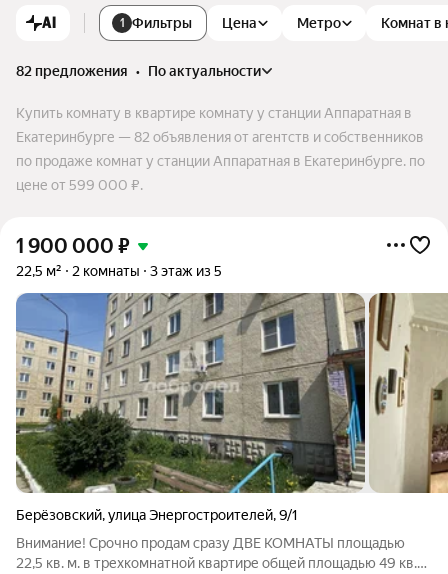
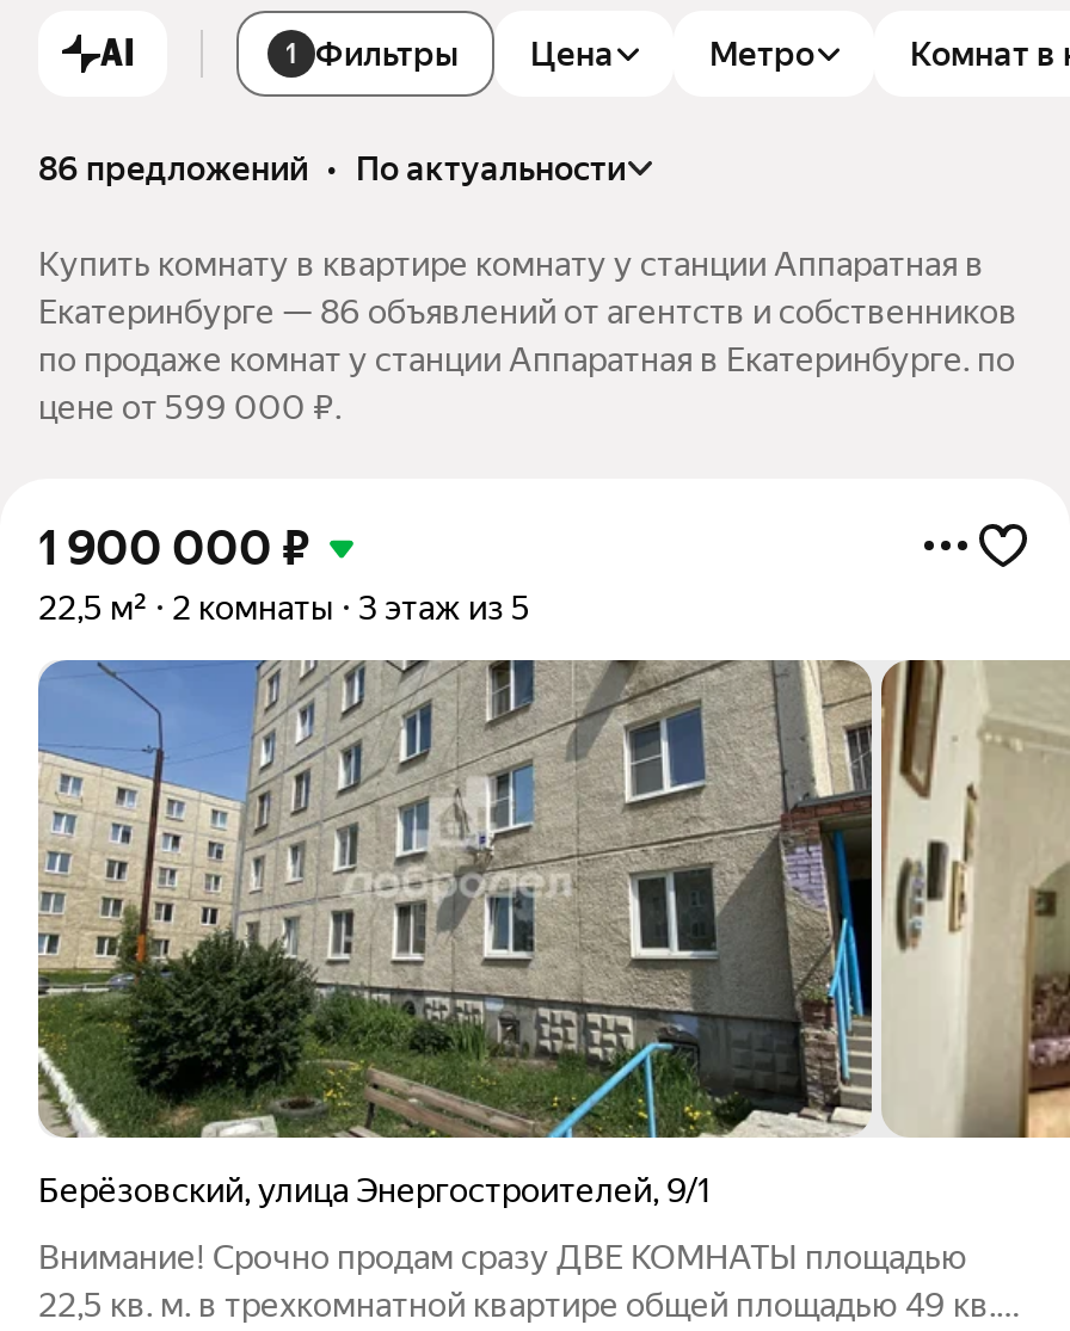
- 82 предложения • по актуальности
+ 86 предложений • по актуальности

- Екатеринбурге — 82 объявления от агентств и собственников
+ Екатеринбурге — 86 объявлений от агентств и собственников
